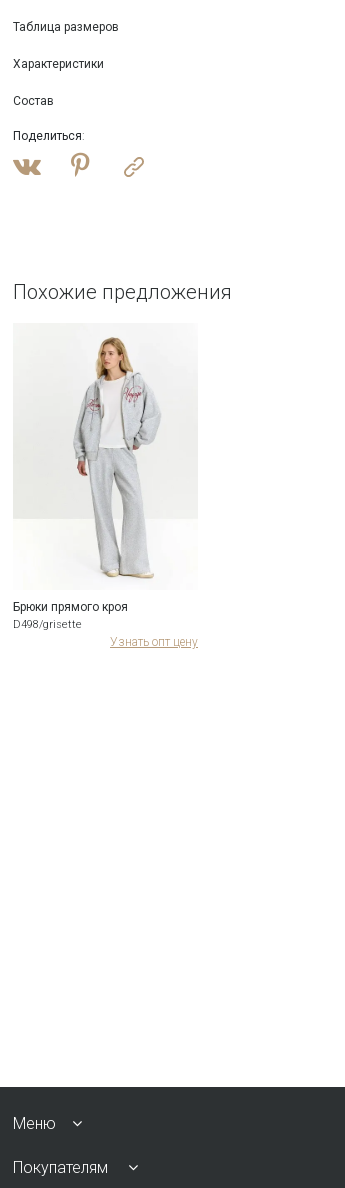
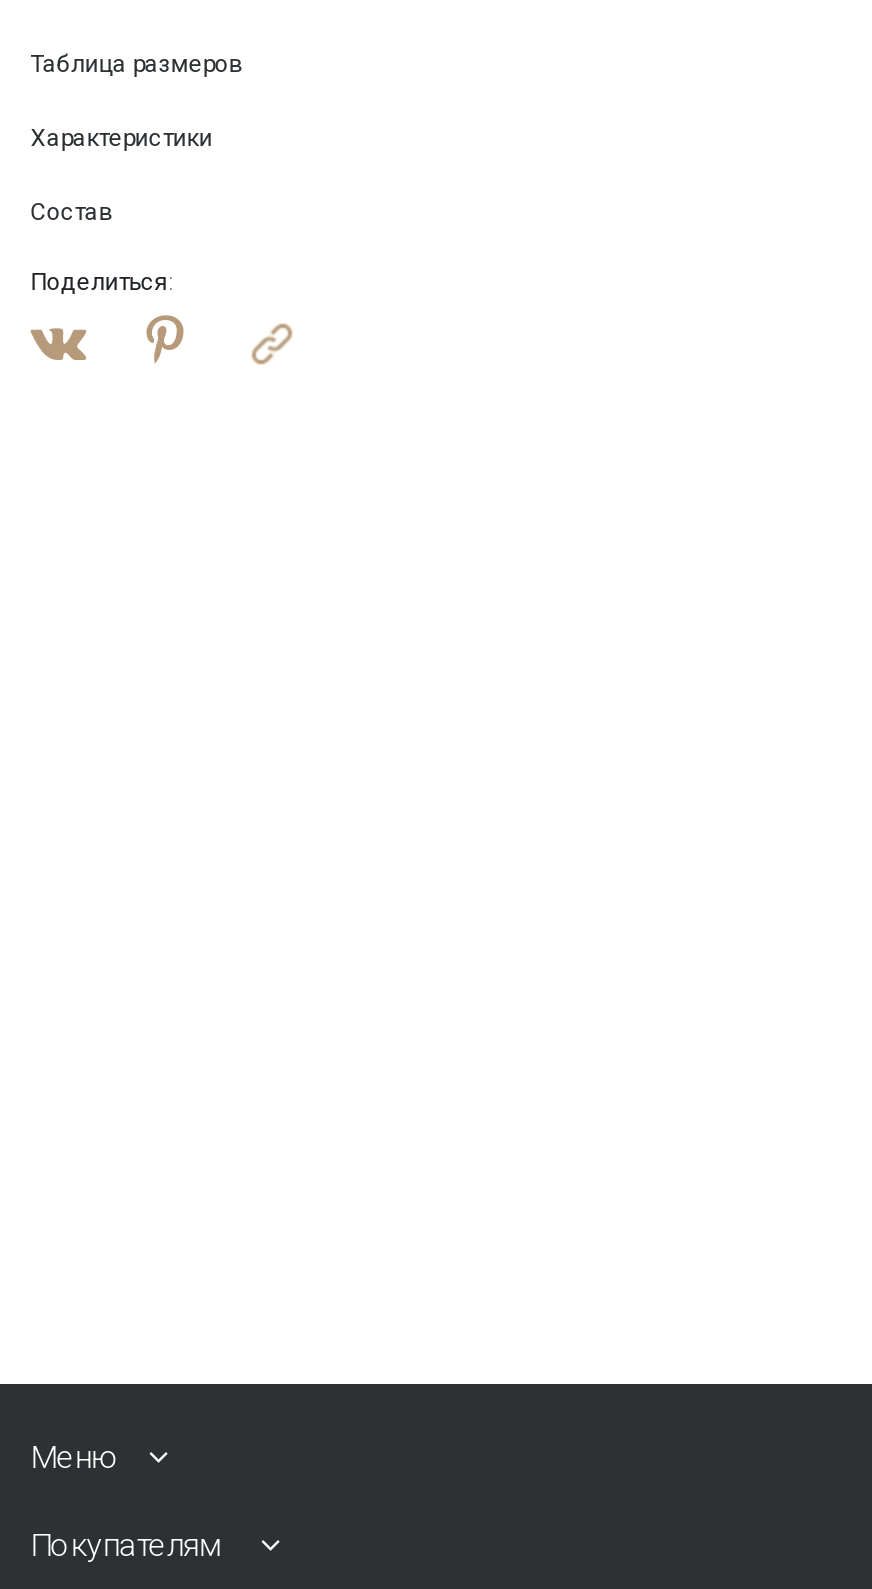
- Похожие предложения

- [image]
- Брюки прямого кроя
- D498/grisette
- Узнать опт цену
